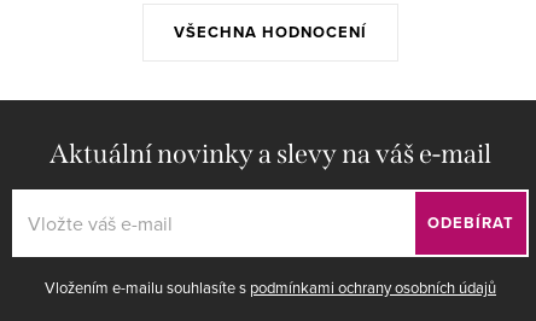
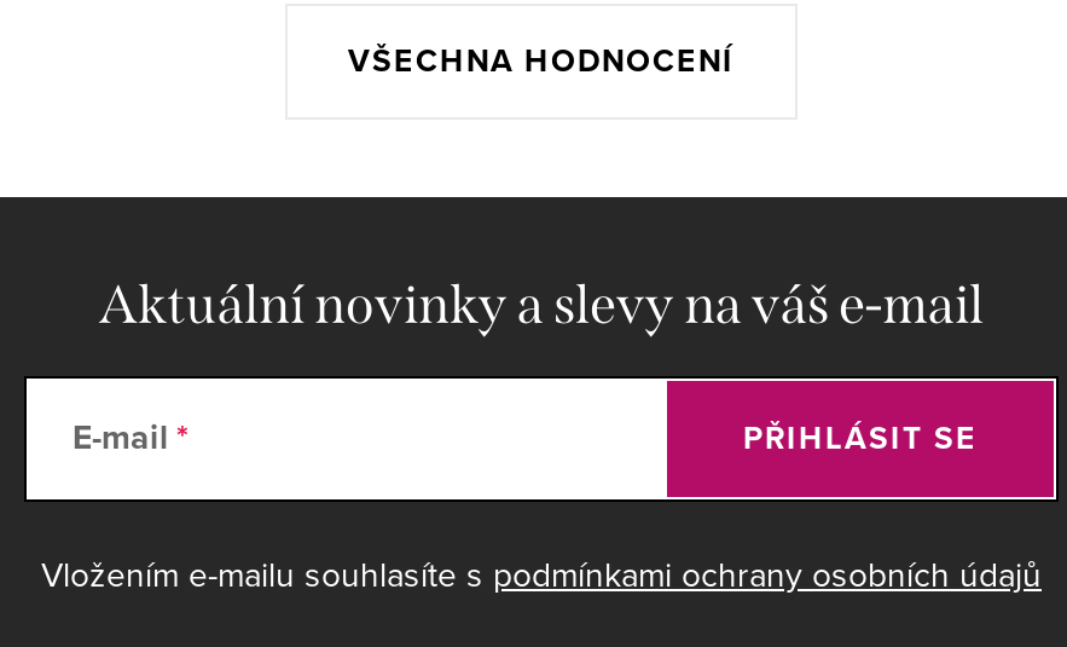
+ E-mail

- ODEBÍRAT
+ PŘIHLÁSIT SE
